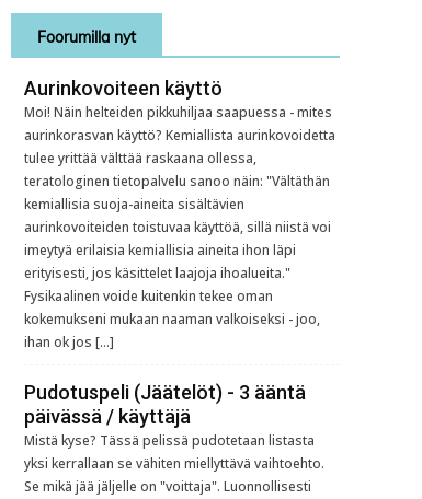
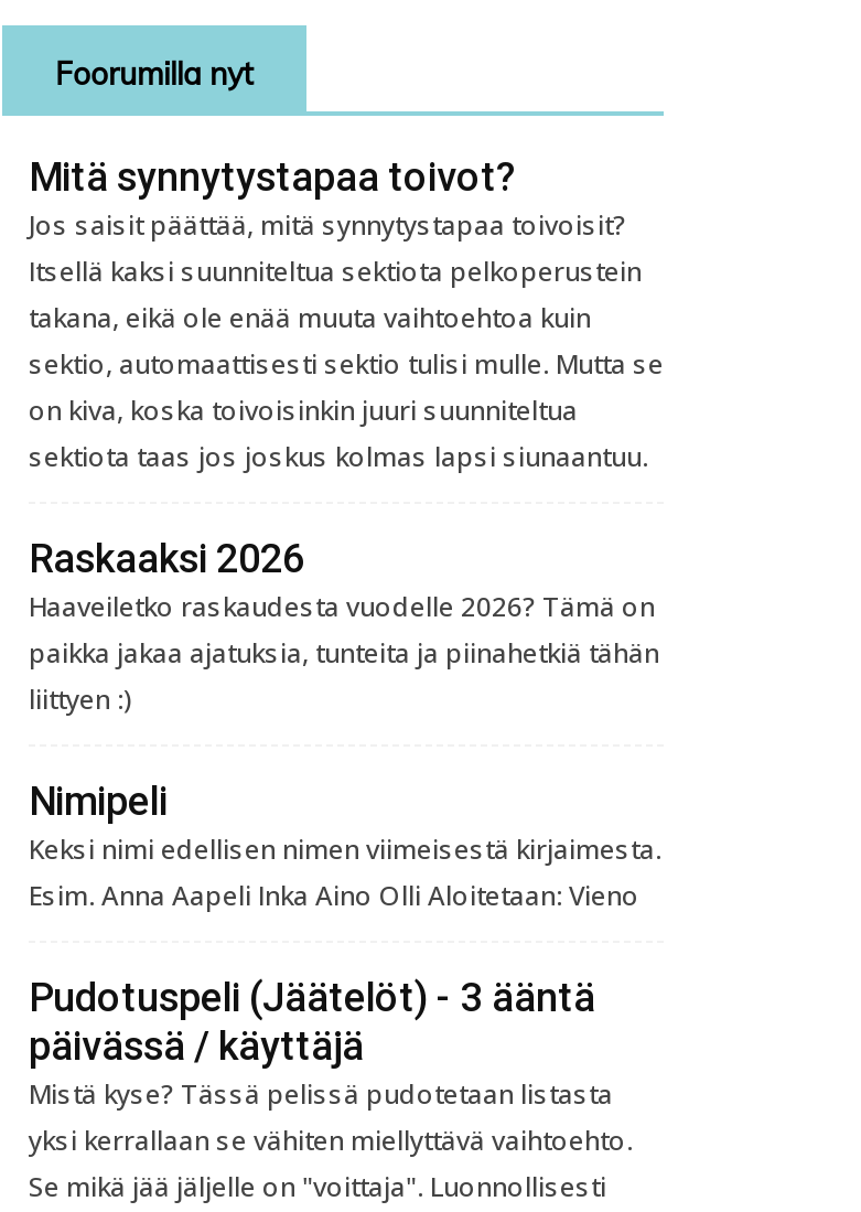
- Aurinkovoiteen käyttö
- Moi! Näin helteiden pikkuhiljaa saapuessa - mites
- aurinkorasvan käyttö? Kemiallista aurinkovoidetta
- tulee yrittää välttää raskaana ollessa,
- teratologinen tietopalvelu sanoo näin: "Vältäthän
- kemiallisia suoja-aineita sisältävien
- aurinkovoiteiden toistuvaa käyttöä, sillä niistä voi
- imeytyä erilaisia kemiallisia aineita ihon läpi
- erityisesti, jos käsittelet laajoja ihoalueita."
- Fysikaalinen voide kuitenkin tekee oman
- kokemukseni mukaan naaman valkoiseksi - joo,
- ihan ok jos […]
+ Mitä synnytystapaa toivot?
+ Jos saisit päättää, mitä synnytystapaa toivoisit?
+ Itsellä kaksi suunniteltua sektiota pelkoperustein
+ takana, eikä ole enää muuta vaihtoehtoa kuin
+ sektio, automaattisesti sektio tulisi mulle. Mutta se
+ on kiva, koska toivoisinkin juuri suunniteltua
+ sektiota taas jos joskus kolmas lapsi siunaantuu.
+ Raskaaksi 2026
+ Haaveiletko raskaudesta vuodelle 2026? Tämä on
+ paikka jakaa ajatuksia, tunteita ja piinahetkiä tähän
+ liittyen :)
+ Nimipeli
+ Keksi nimi edellisen nimen viimeisestä kirjaimesta.
+ Esim. Anna Aapeli Inka Aino Olli Aloitetaan: Vieno
